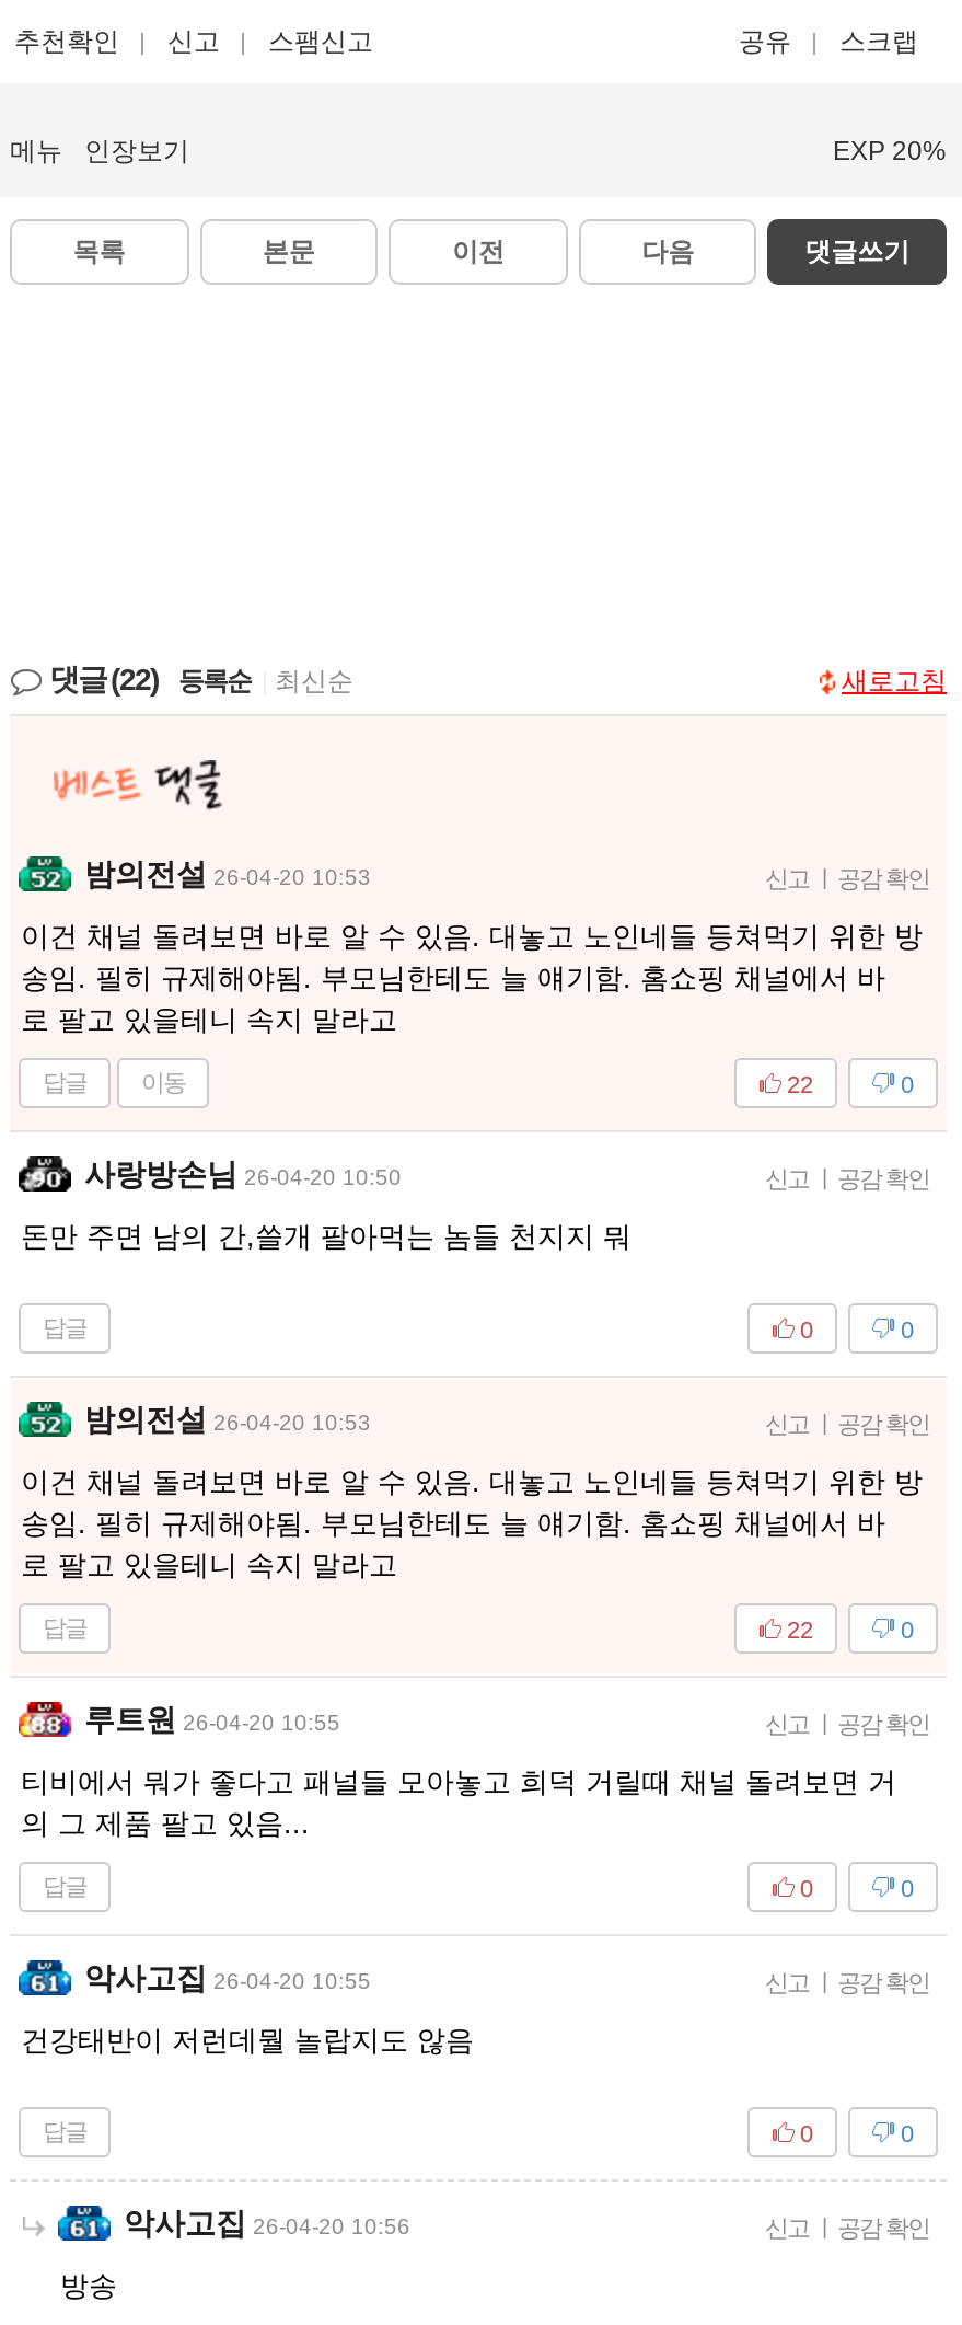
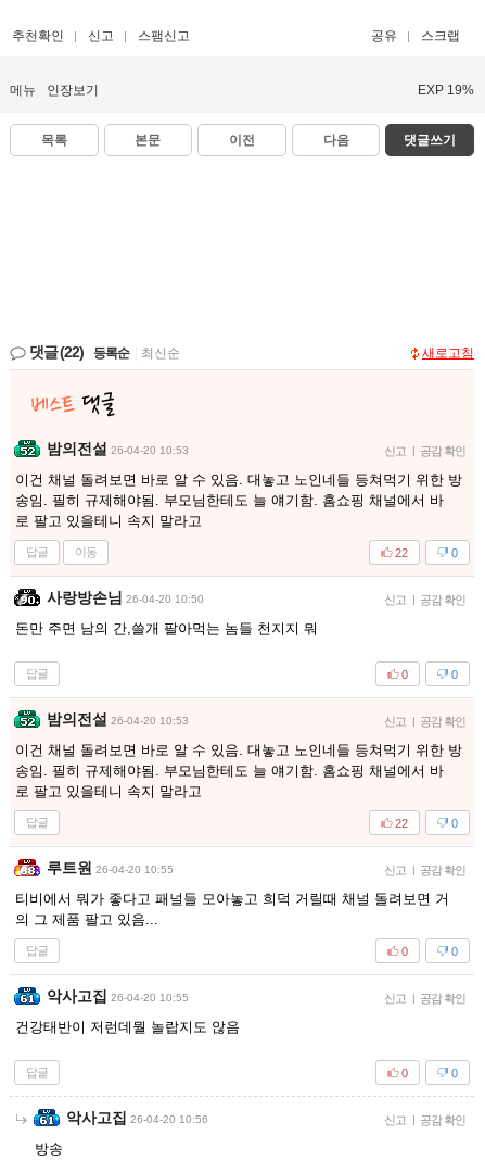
- EXP 20%
+ EXP 19%
